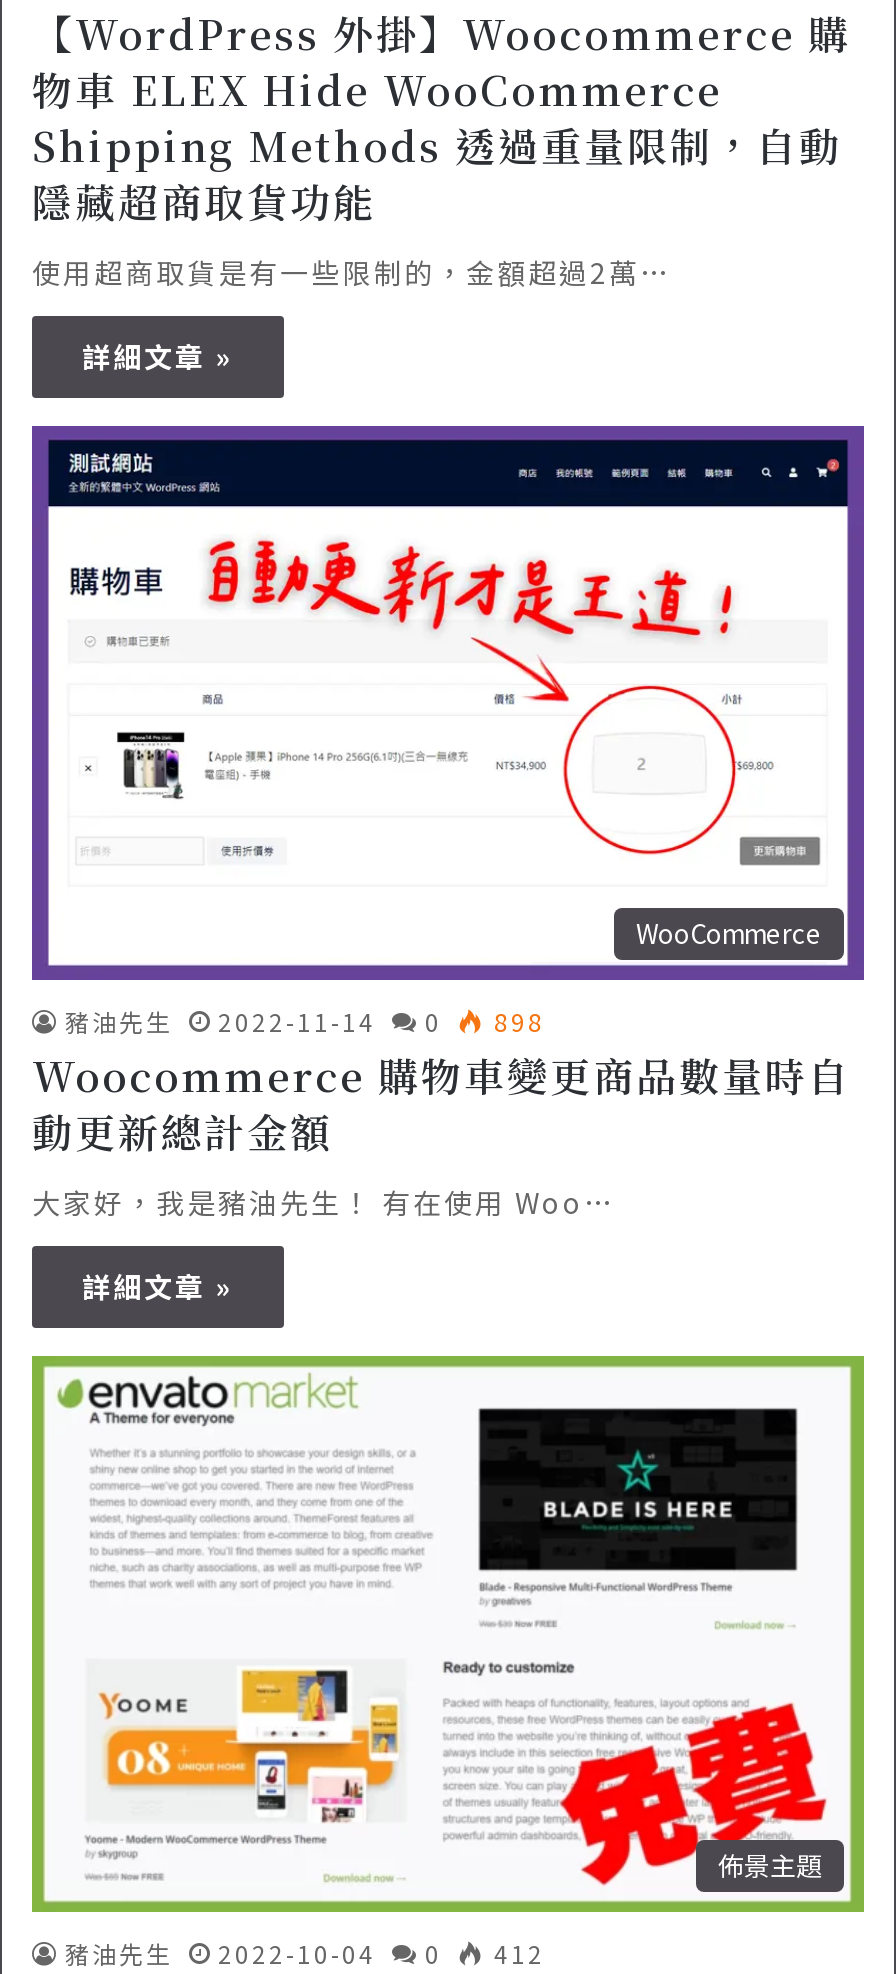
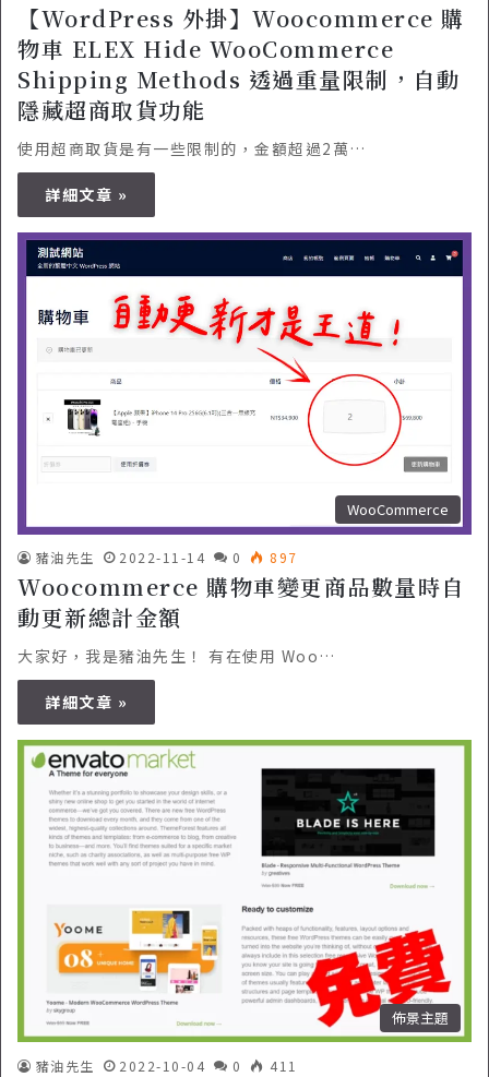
- 豬油先生 2022-11-14 0 898
+ 豬油先生 2022-11-14 0 897

- 豬油先生 2022-10-04 0 412
+ 豬油先生 2022-10-04 0 411
